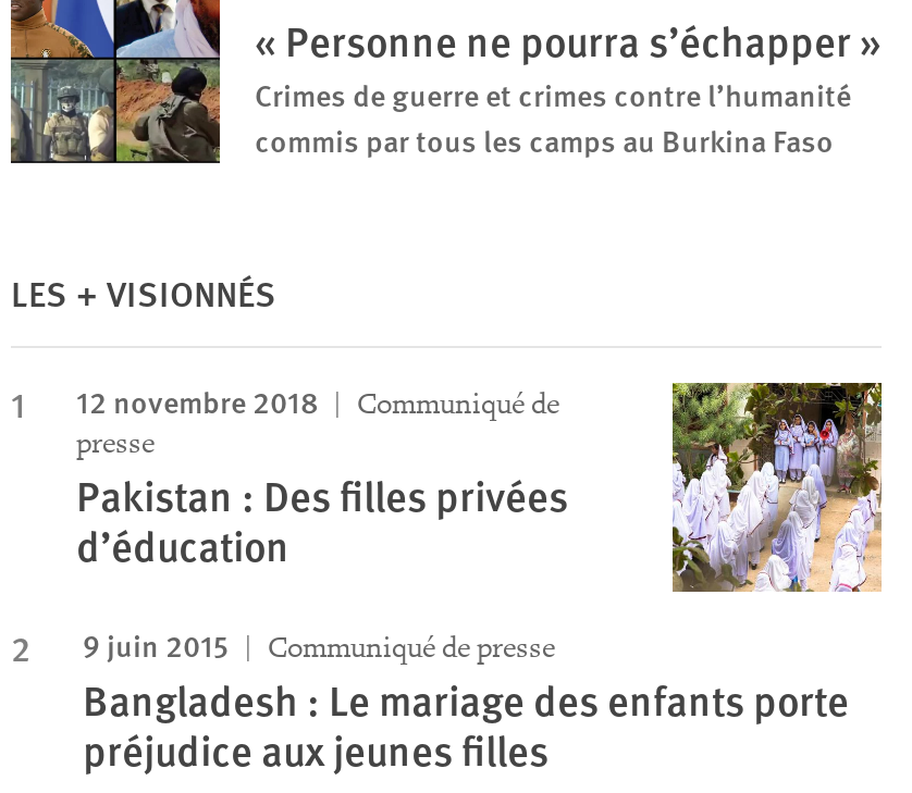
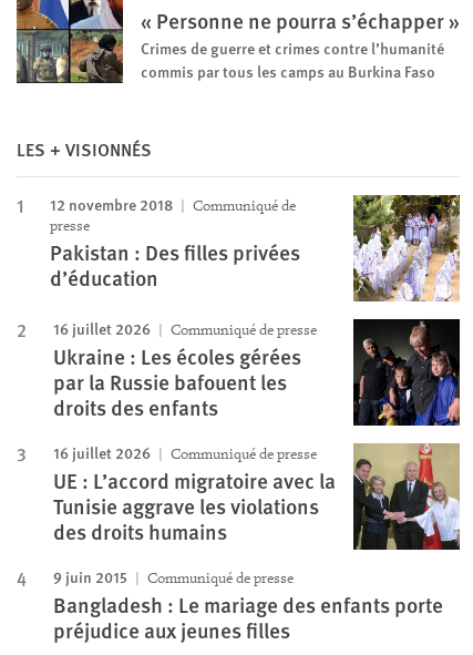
+ [image]
+ 16 juillet 2026
+ Communiqué de presse
+ Ukraine : Les écoles gérées
+ par la Russie bafouent les
+ droits des enfants
+ 16 juillet 2026
+ Communiqué de presse
+ UE : L’accord migratoire avec la
+ Tunisie aggrave les violations
+ des droits humains

+ [image]
